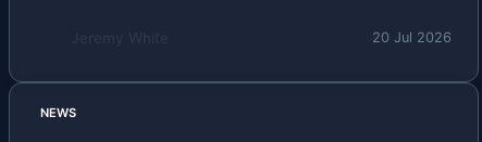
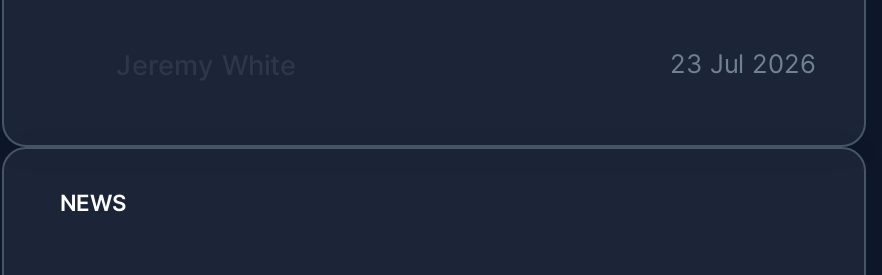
- 20 Jul 2026
+ 23 Jul 2026
